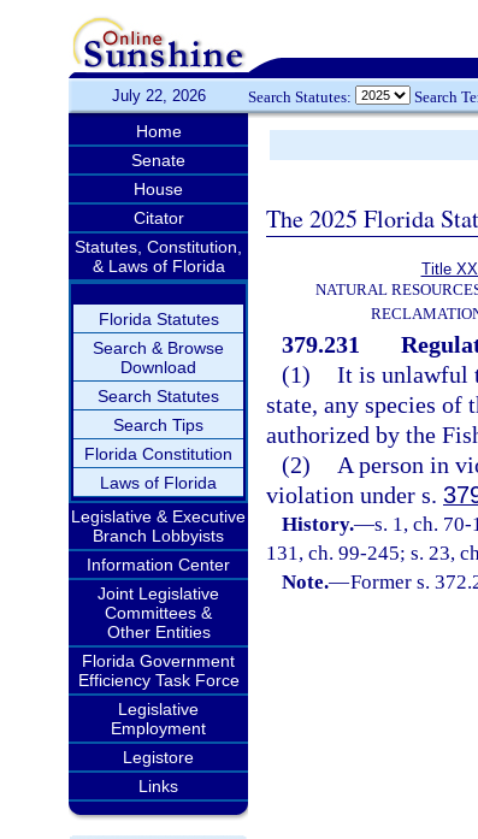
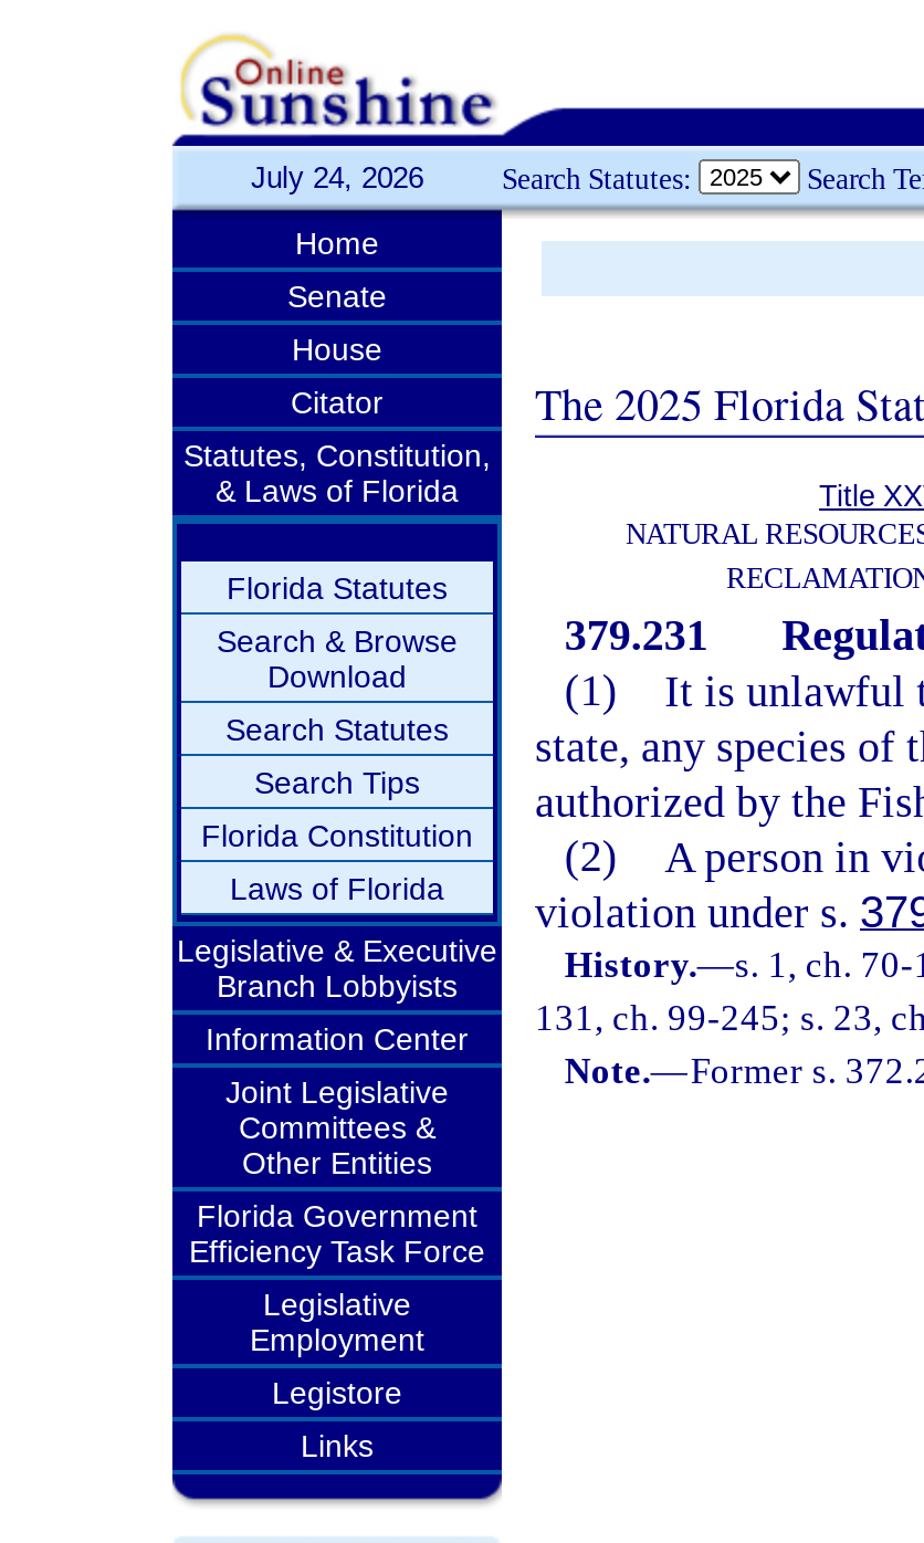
- July 22, 2026
+ July 24, 2026
